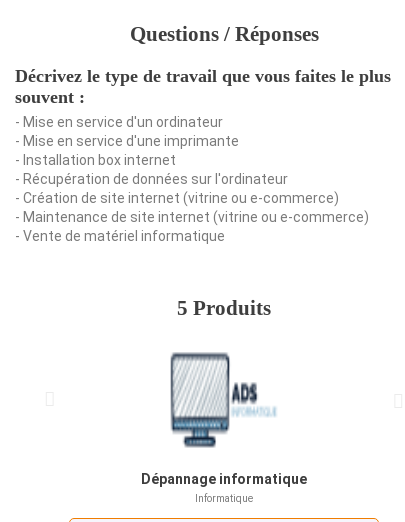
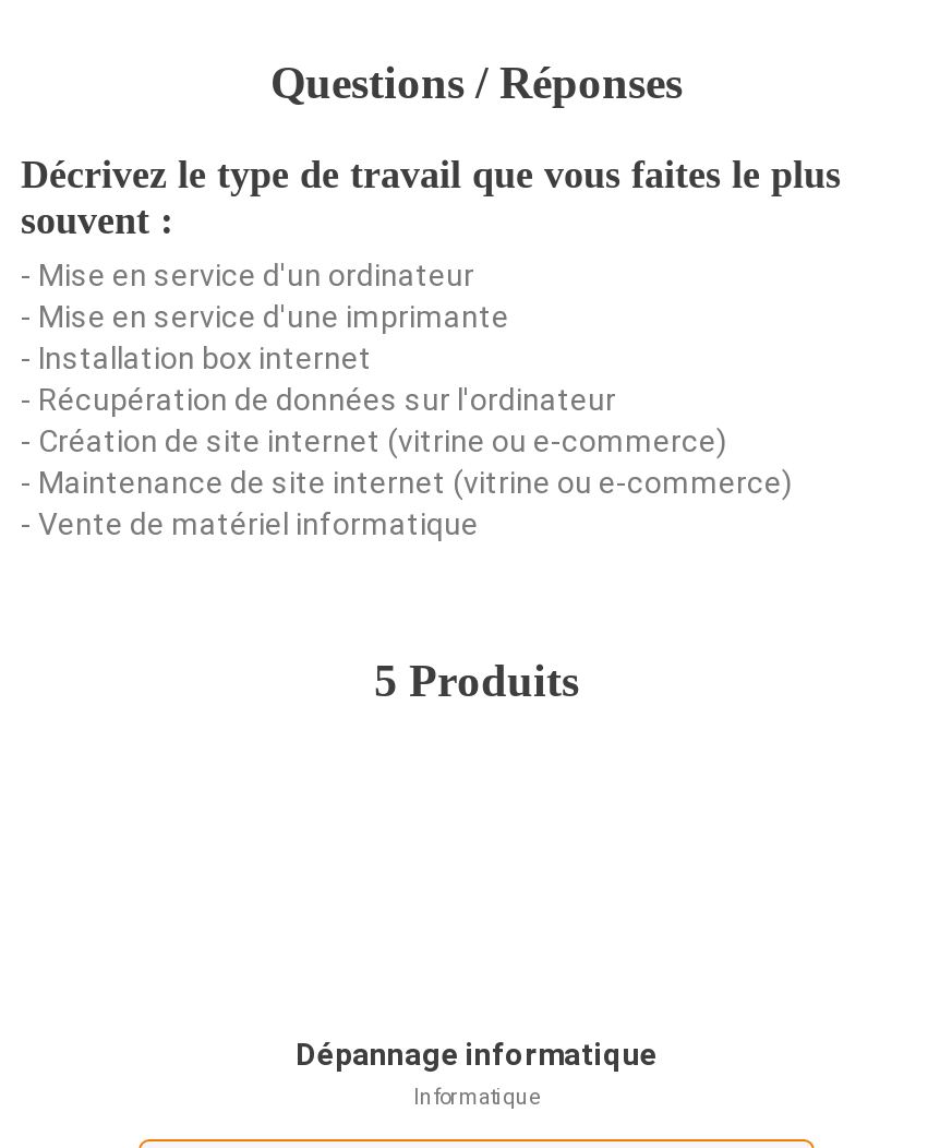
- [image]
